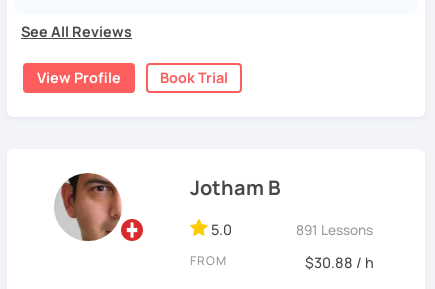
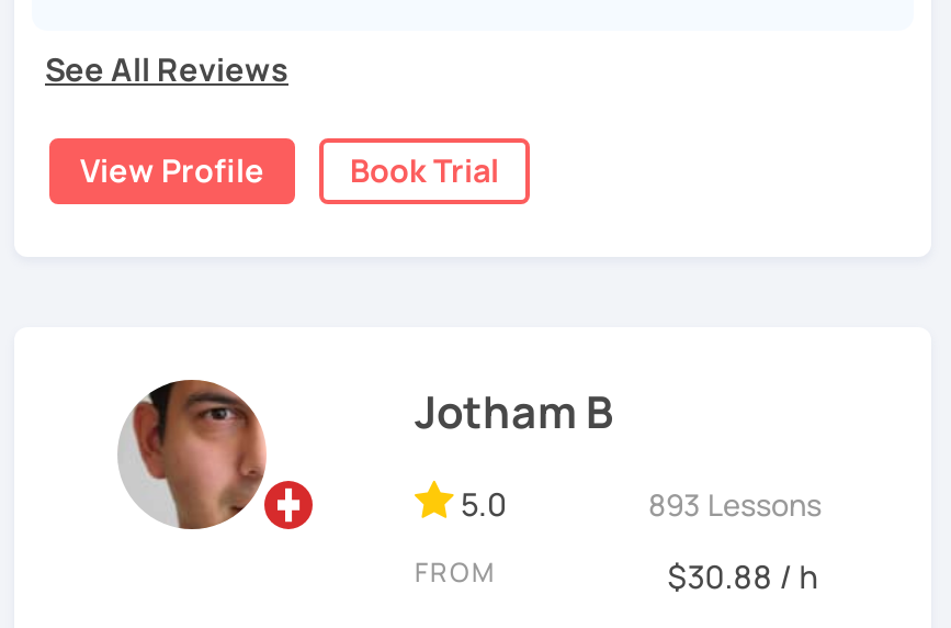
- 891 Lessons
+ 893 Lessons
